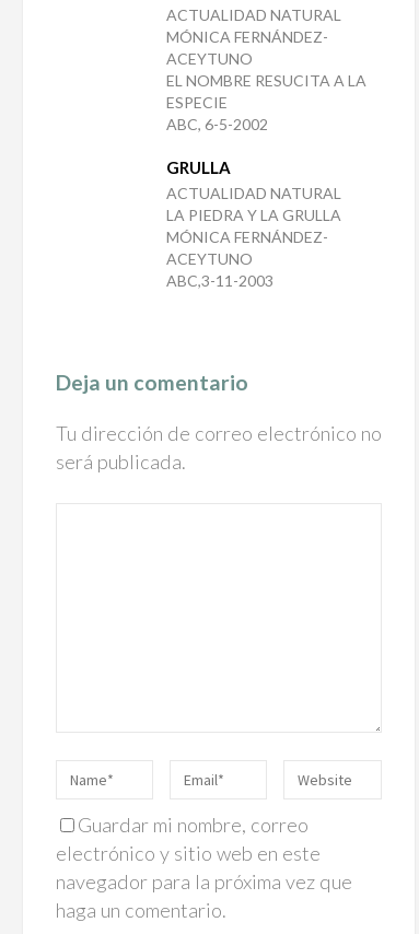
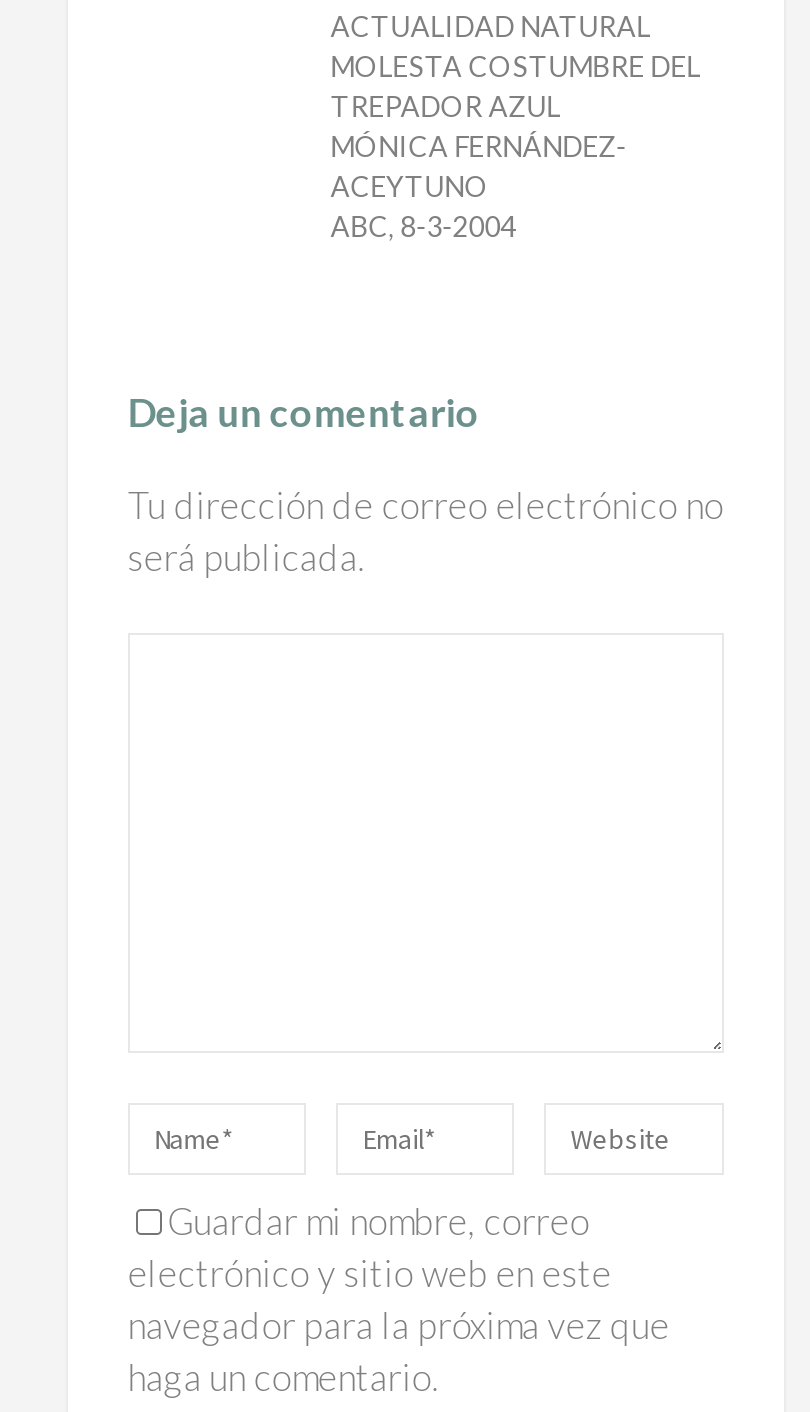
+ MOLESTA COSTUMBRE DEL
+ TREPADOR AZUL

moved down: MÓNICA FERNÁNDEZ- | ACEYTUNO

- EL NOMBRE RESUCITA A LA
- ESPECIE
- ABC, 6-5-2002
- GRULLA
- ACTUALIDAD NATURAL
- LA PIEDRA Y LA GRULLA
- MÓNICA FERNÁNDEZ-
- ACEYTUNO
- ABC,3-11-2003
+ ABC, 8-3-2004
